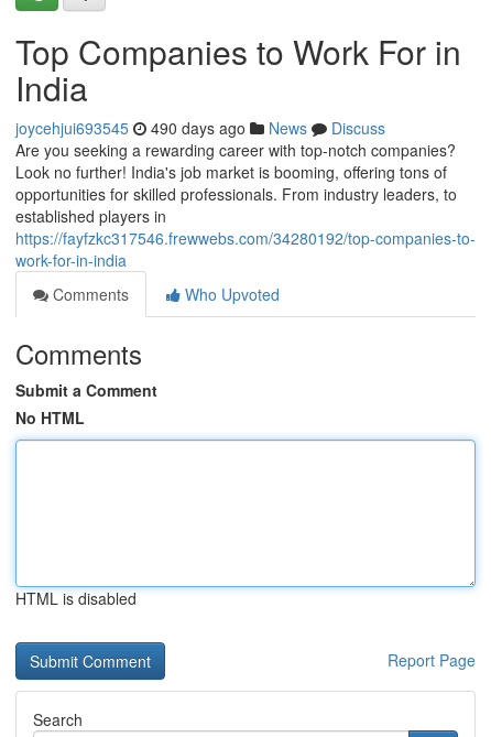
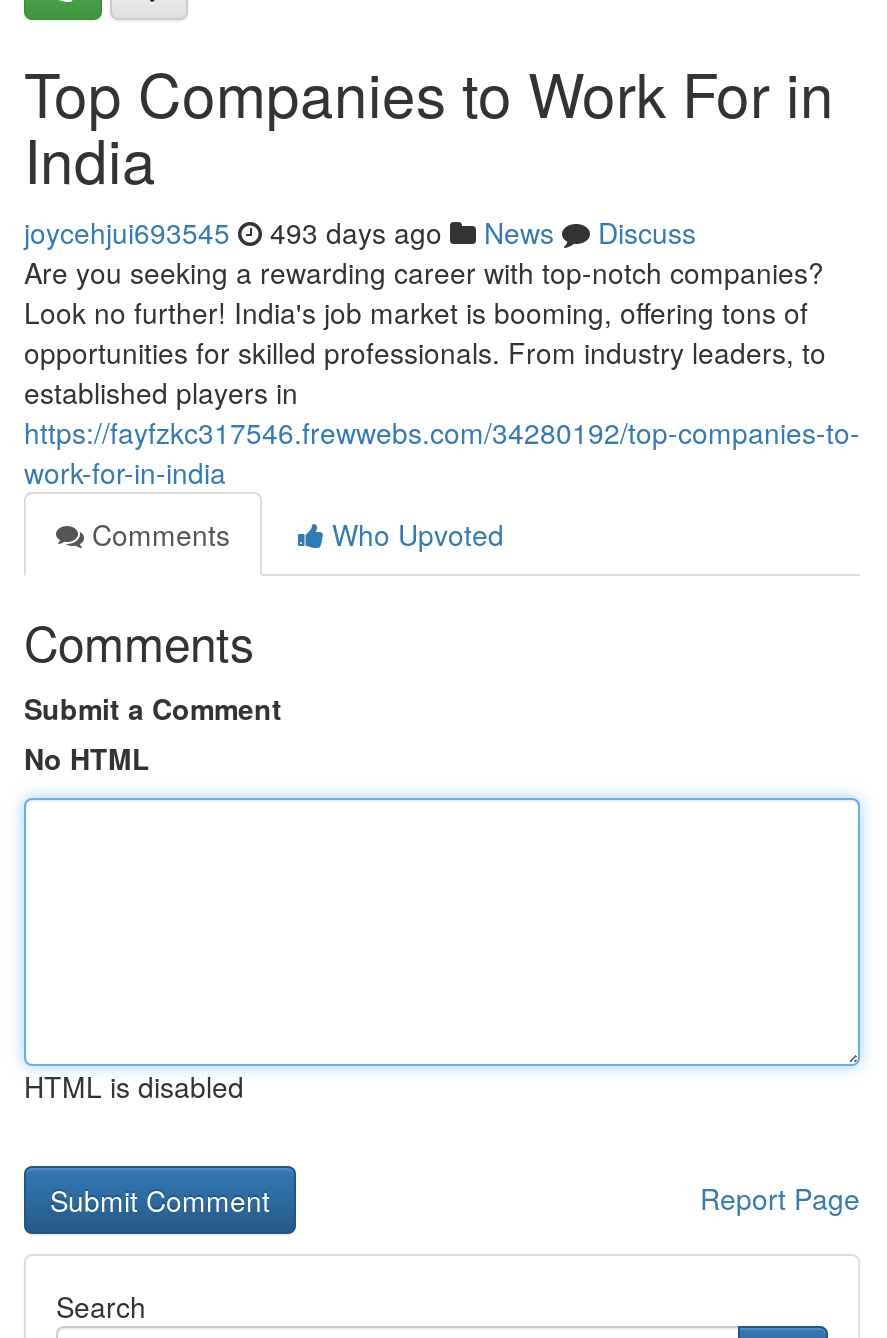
- joycehjui693545 490 days ago News Discuss
+ joycehjui693545 493 days ago News Discuss
